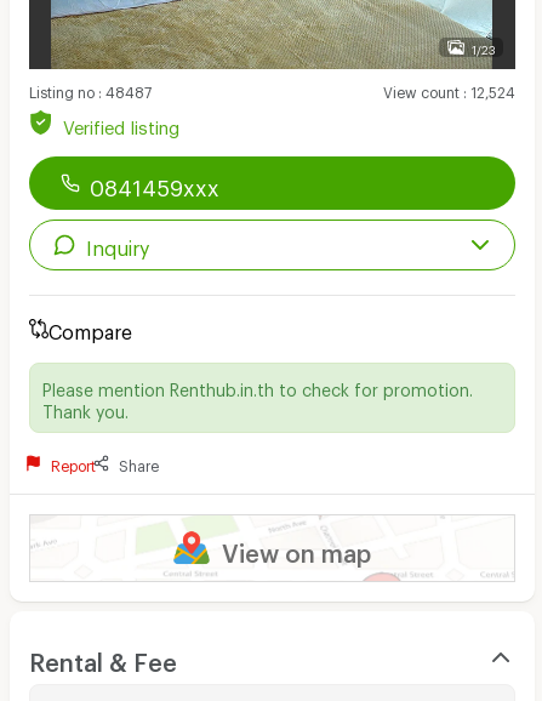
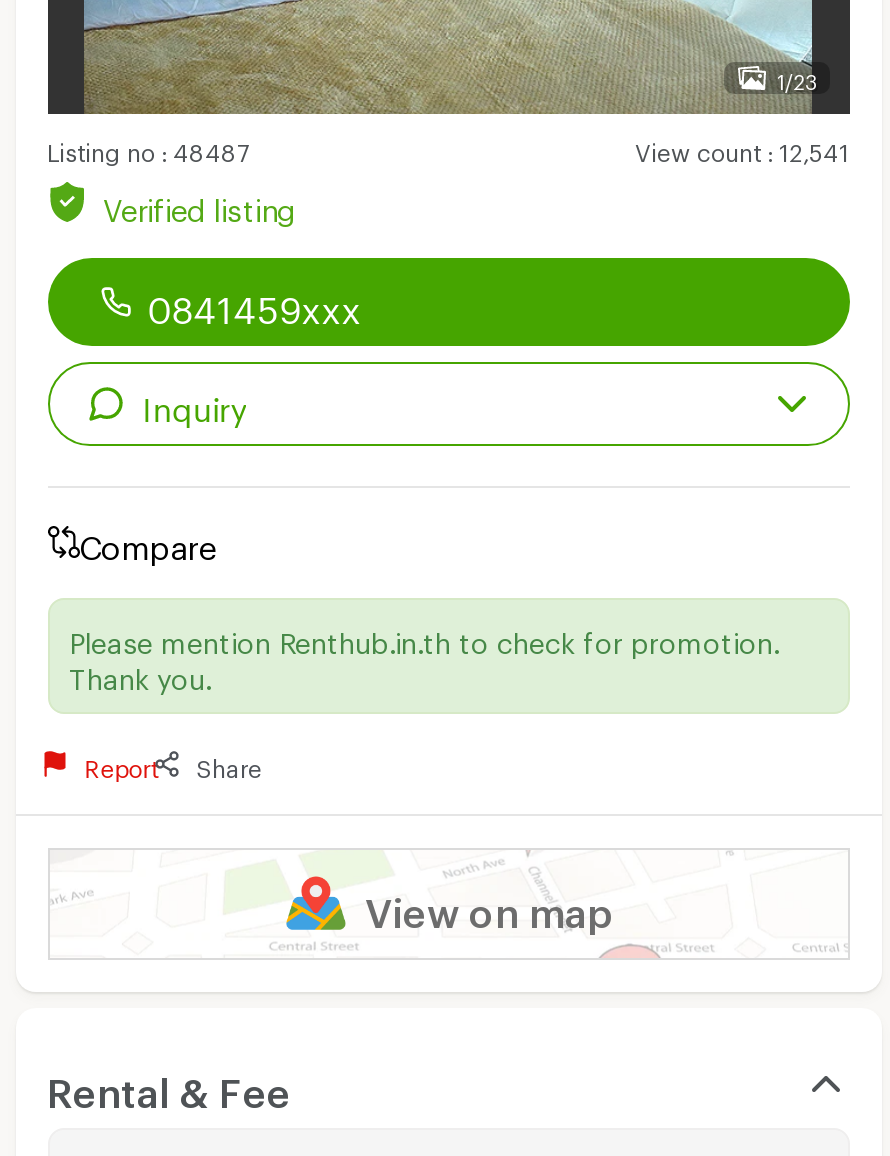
- View count: 12,524
+ View count: 12,541
